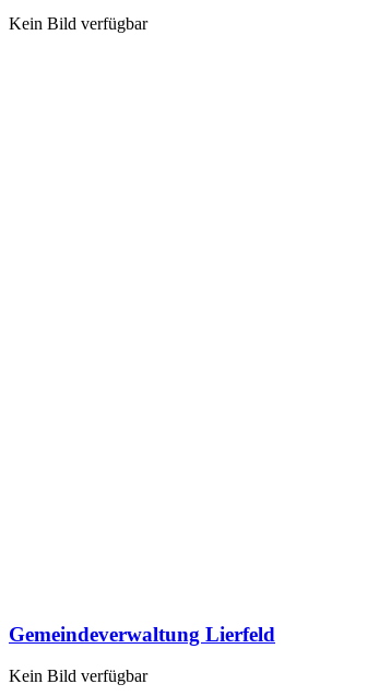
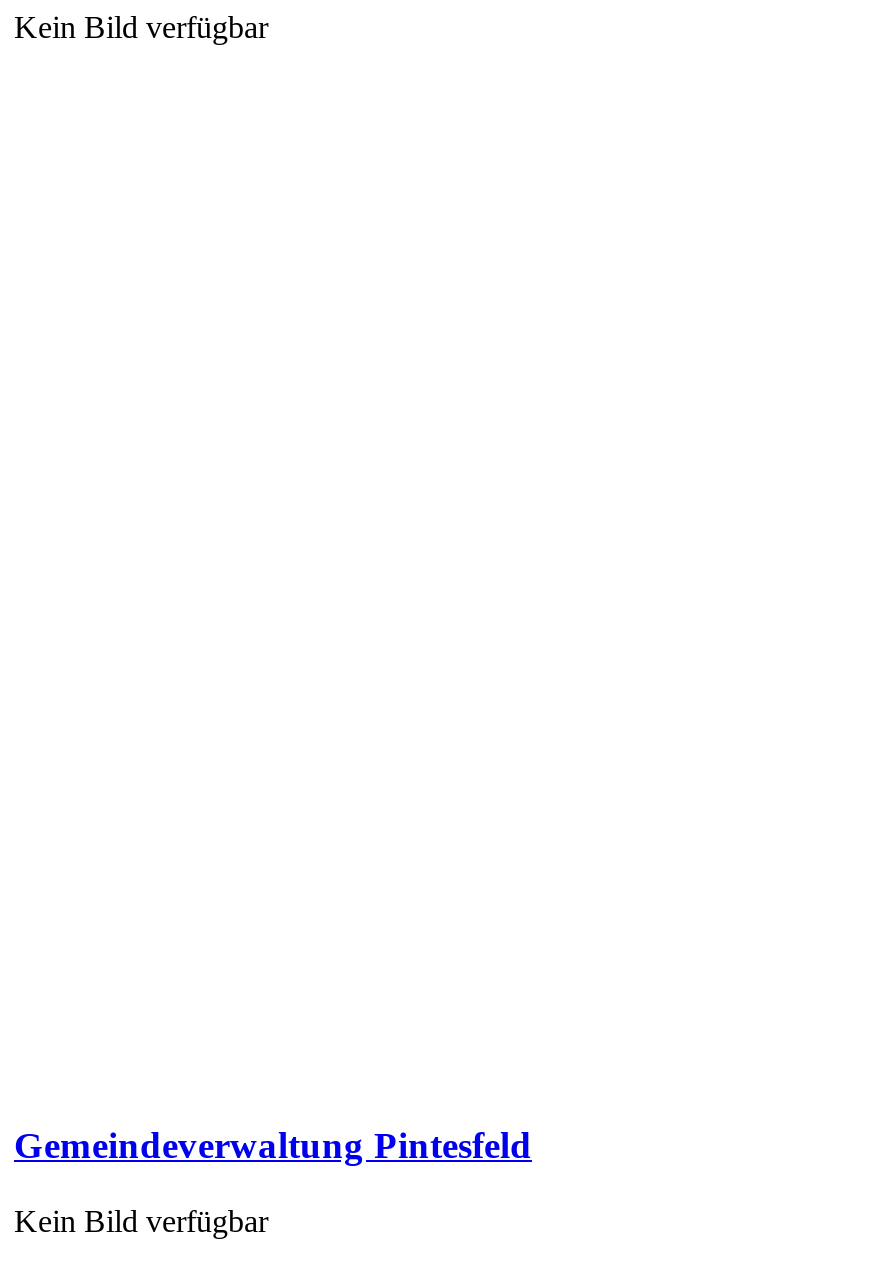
- Gemeindeverwaltung Lierfeld
+ Gemeindeverwaltung Pintesfeld
